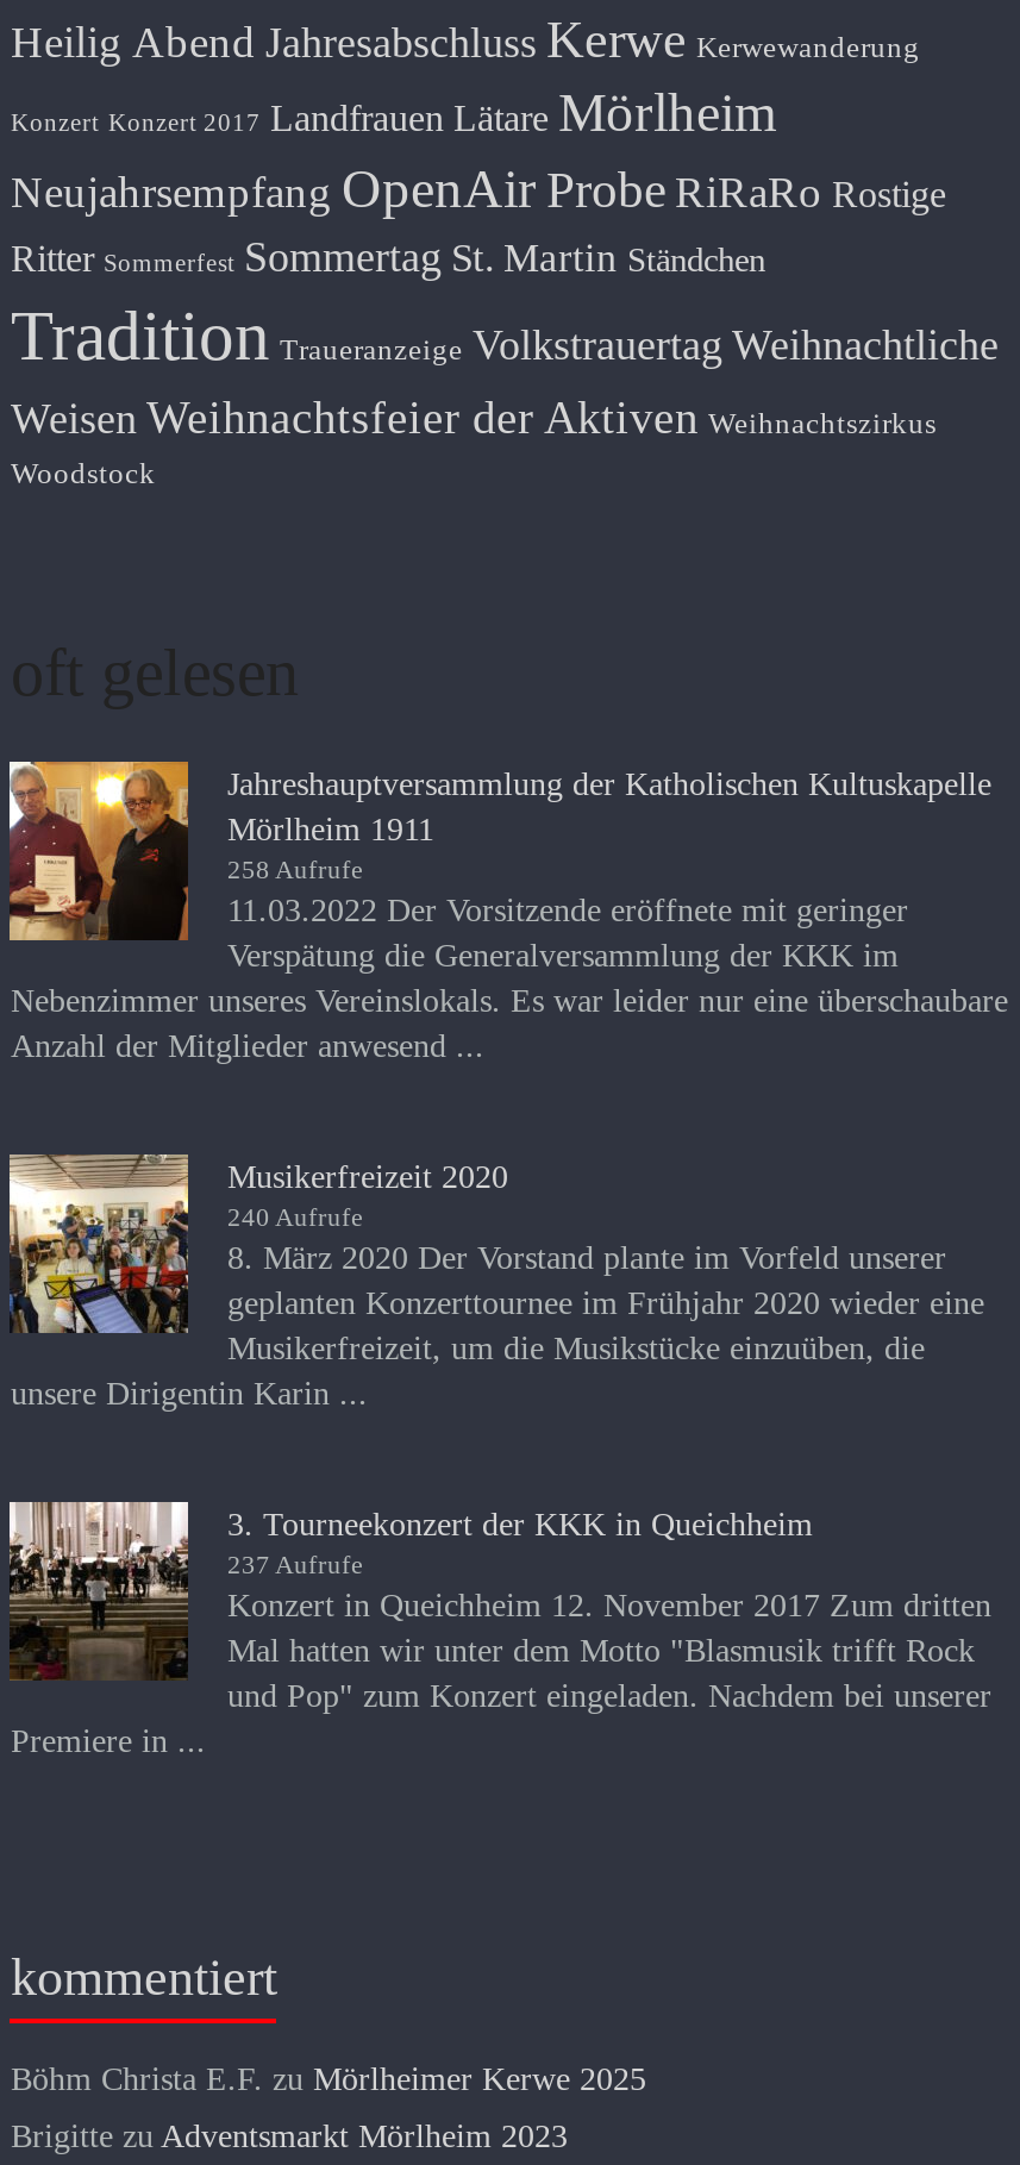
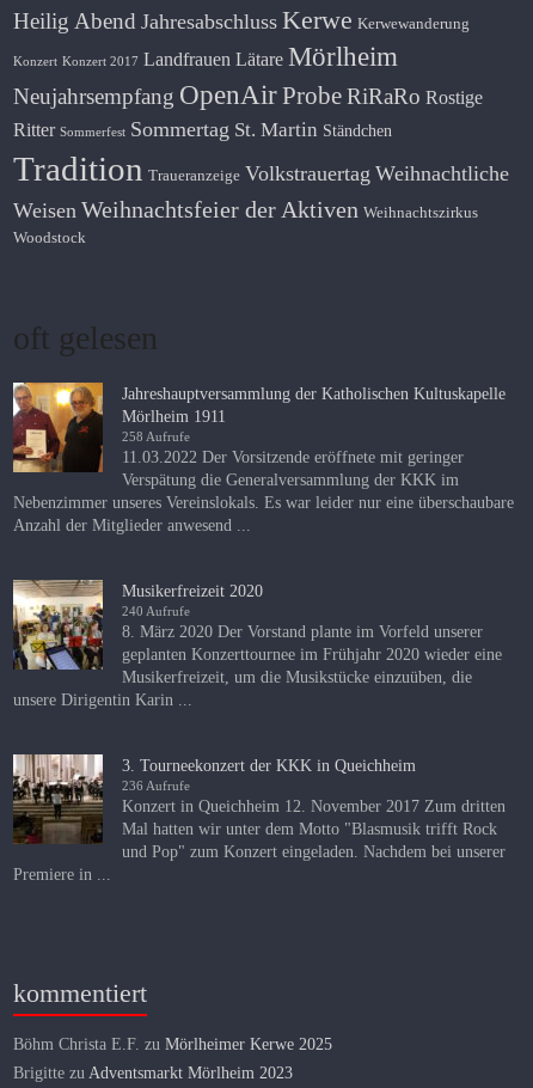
- 237 Aufrufe
+ 236 Aufrufe
